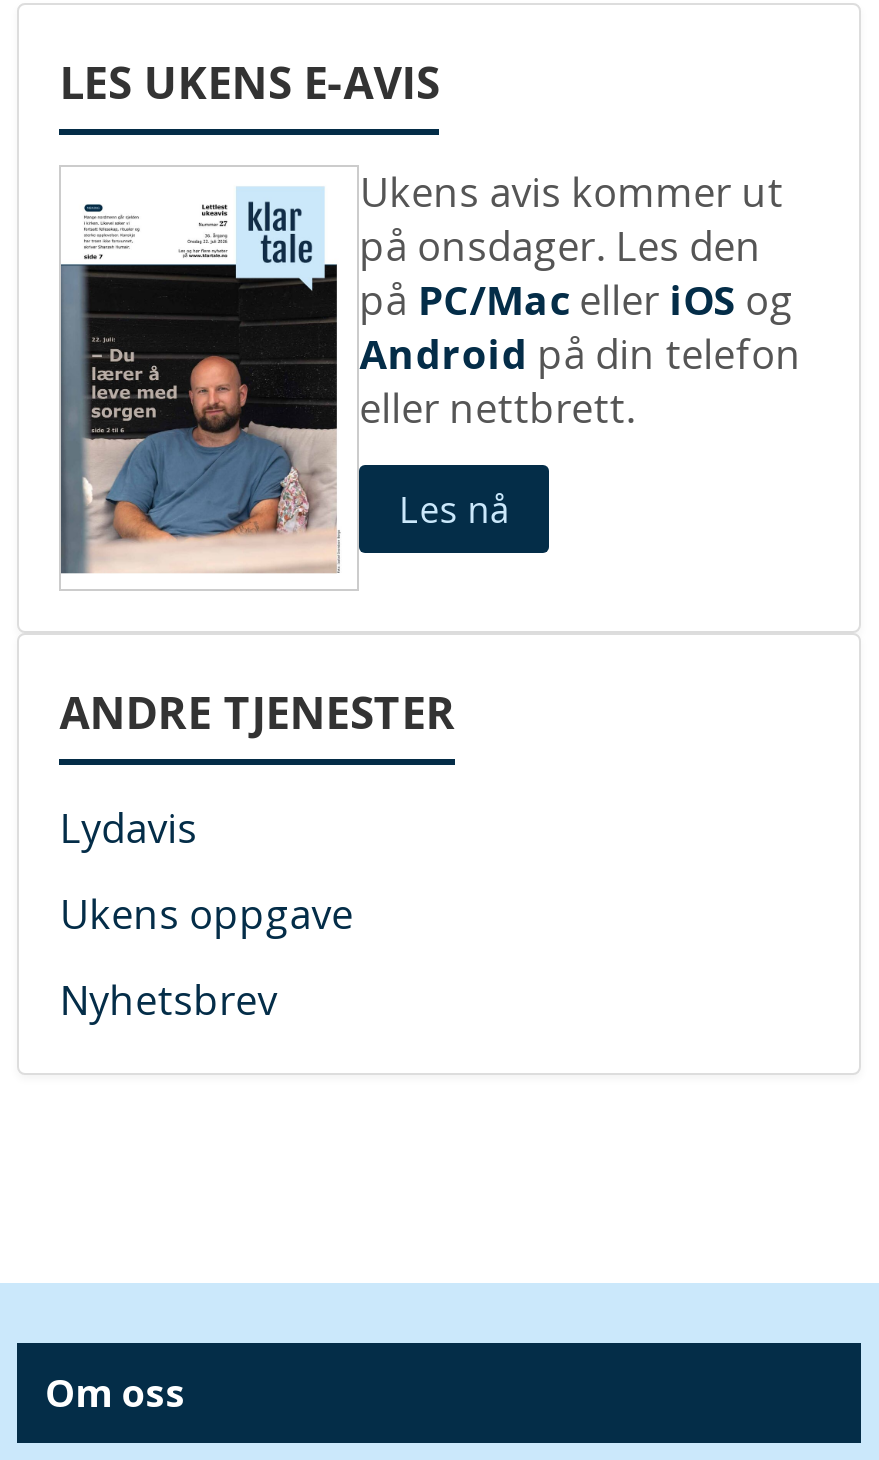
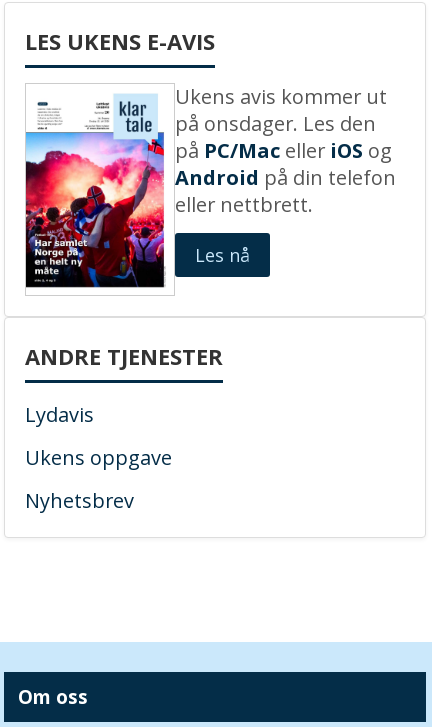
- [image]
+ [image]
